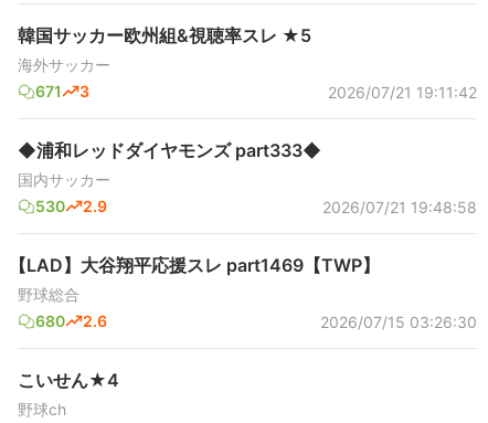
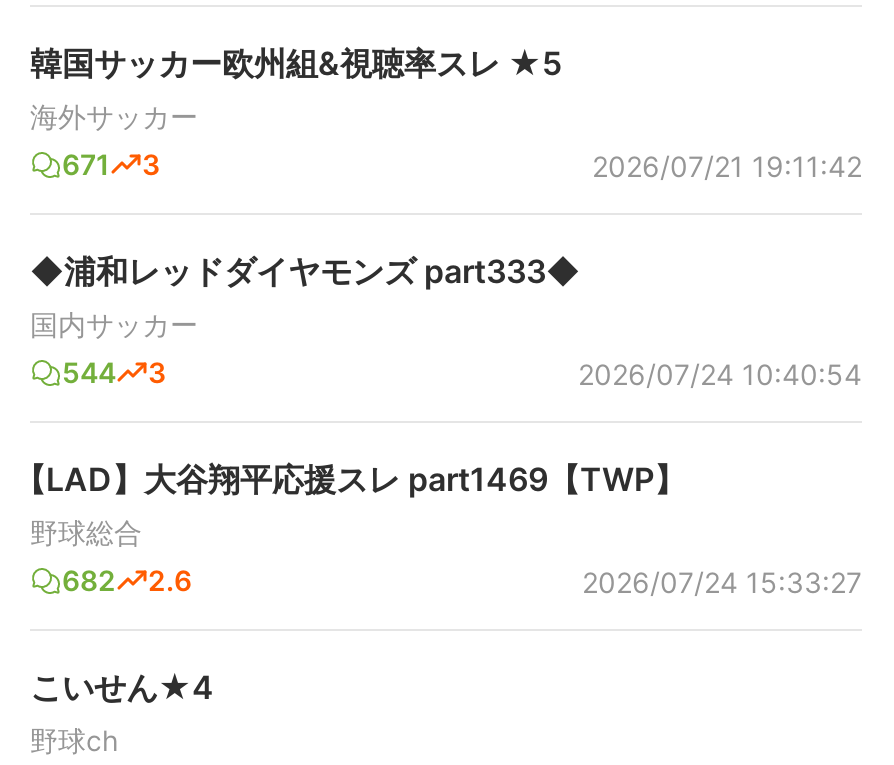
- 530
+ 544

- 2.9
+ 3

- 2026/07/21 19:48:58
+ 2026/07/24 10:40:54

- 680 2.6
+ 682 2.6

- 2026/07/15 03:26:30
+ 2026/07/24 15:33:27
